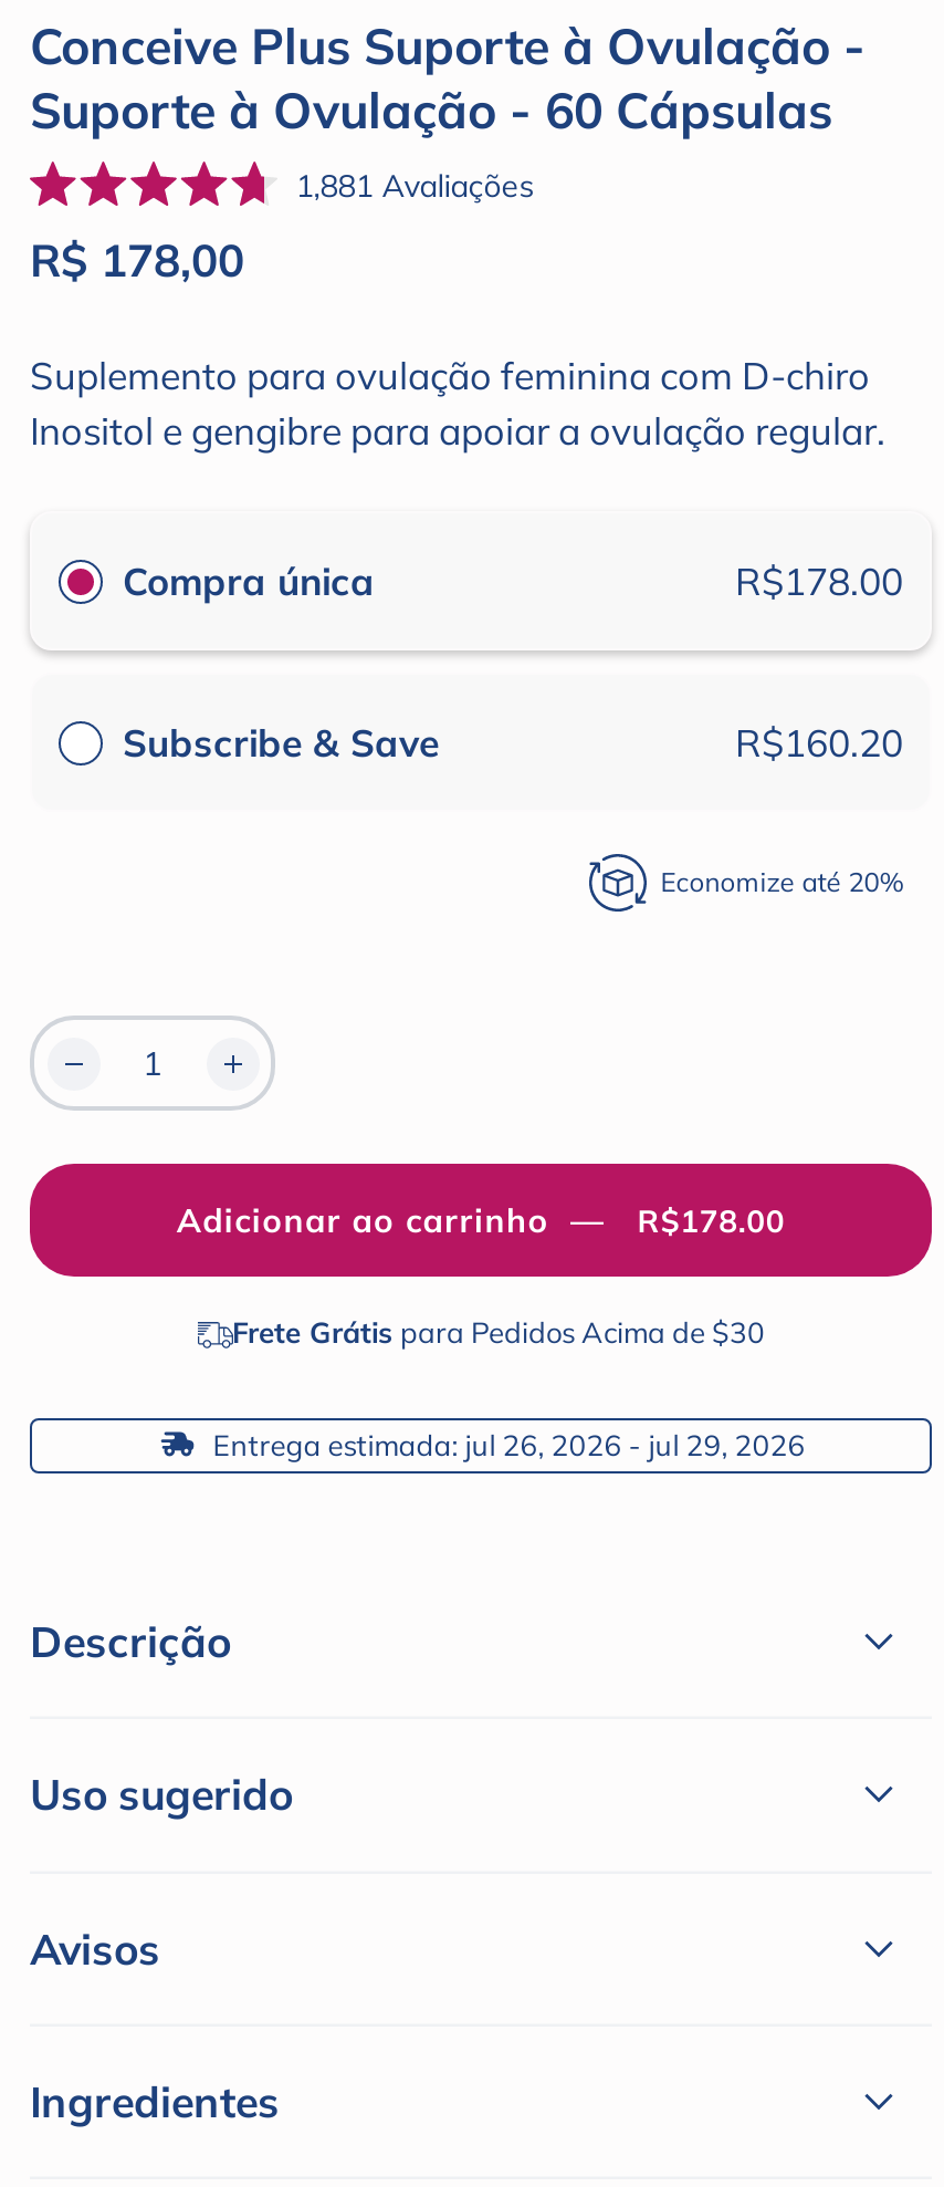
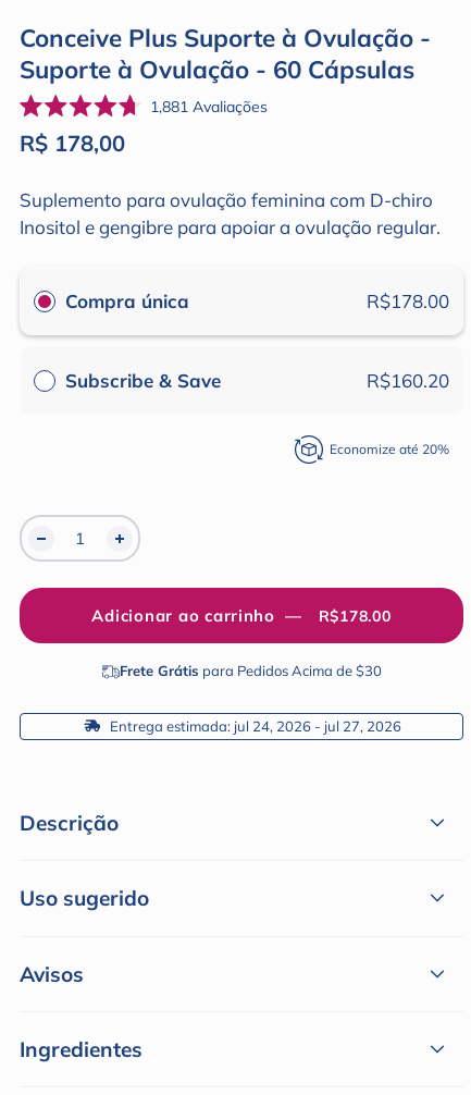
- Entrega estimada: jul 26, 2026 - jul 29, 2026
+ Entrega estimada: jul 24, 2026 - jul 27, 2026
